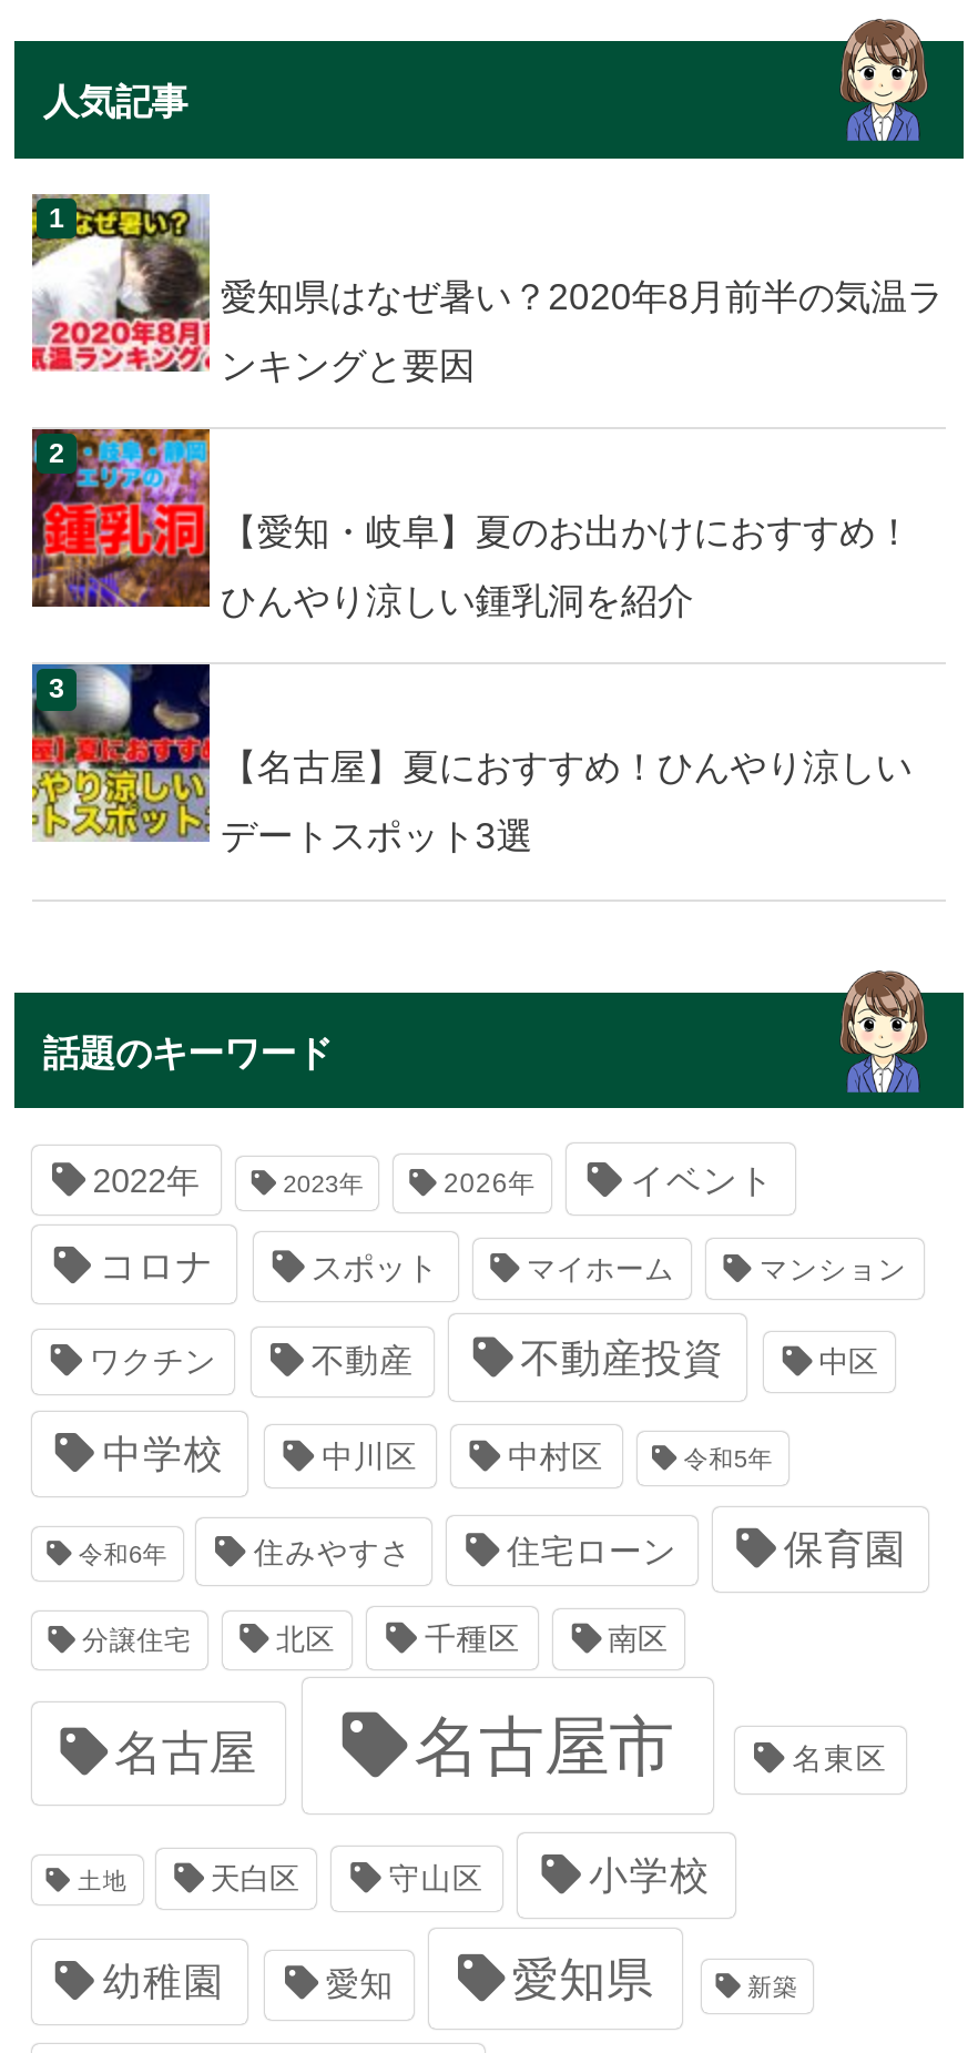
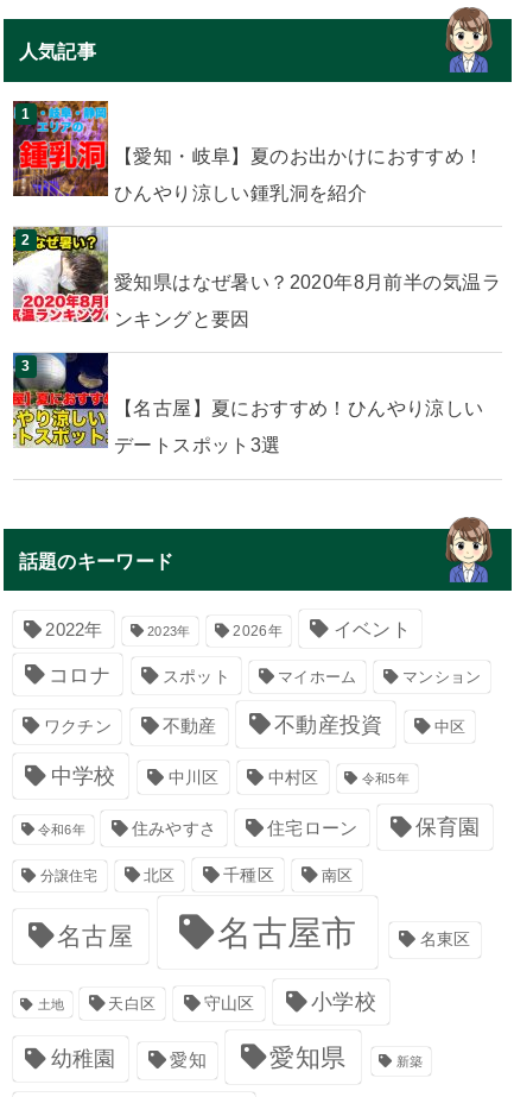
moved down: [image] | 愛知県はなぜ暑い？2020年8月前半の気温ラ | ンキングと要因

moved up: [image] | 【愛知・岐阜】夏のお出かけにおすすめ！ | ひんやり涼しい鍾乳洞を紹介
